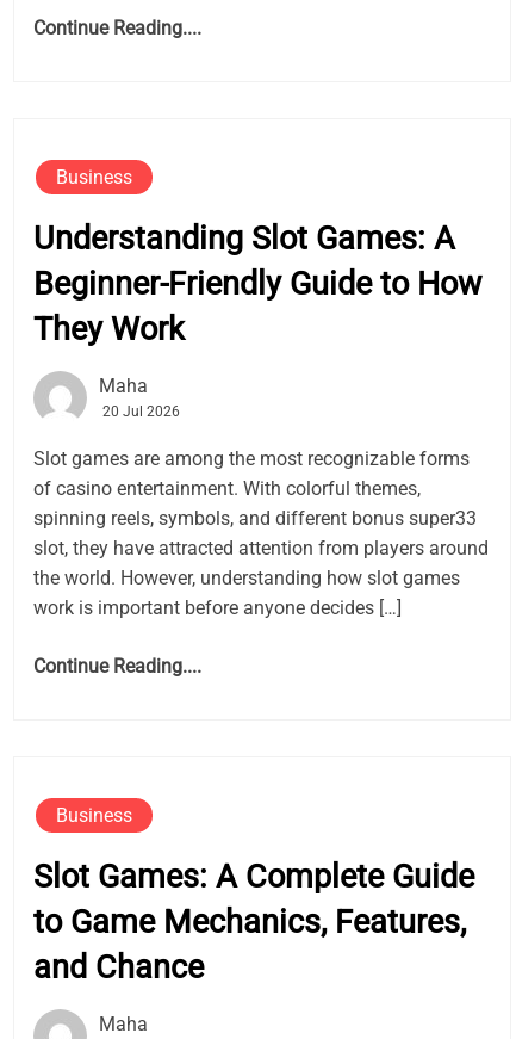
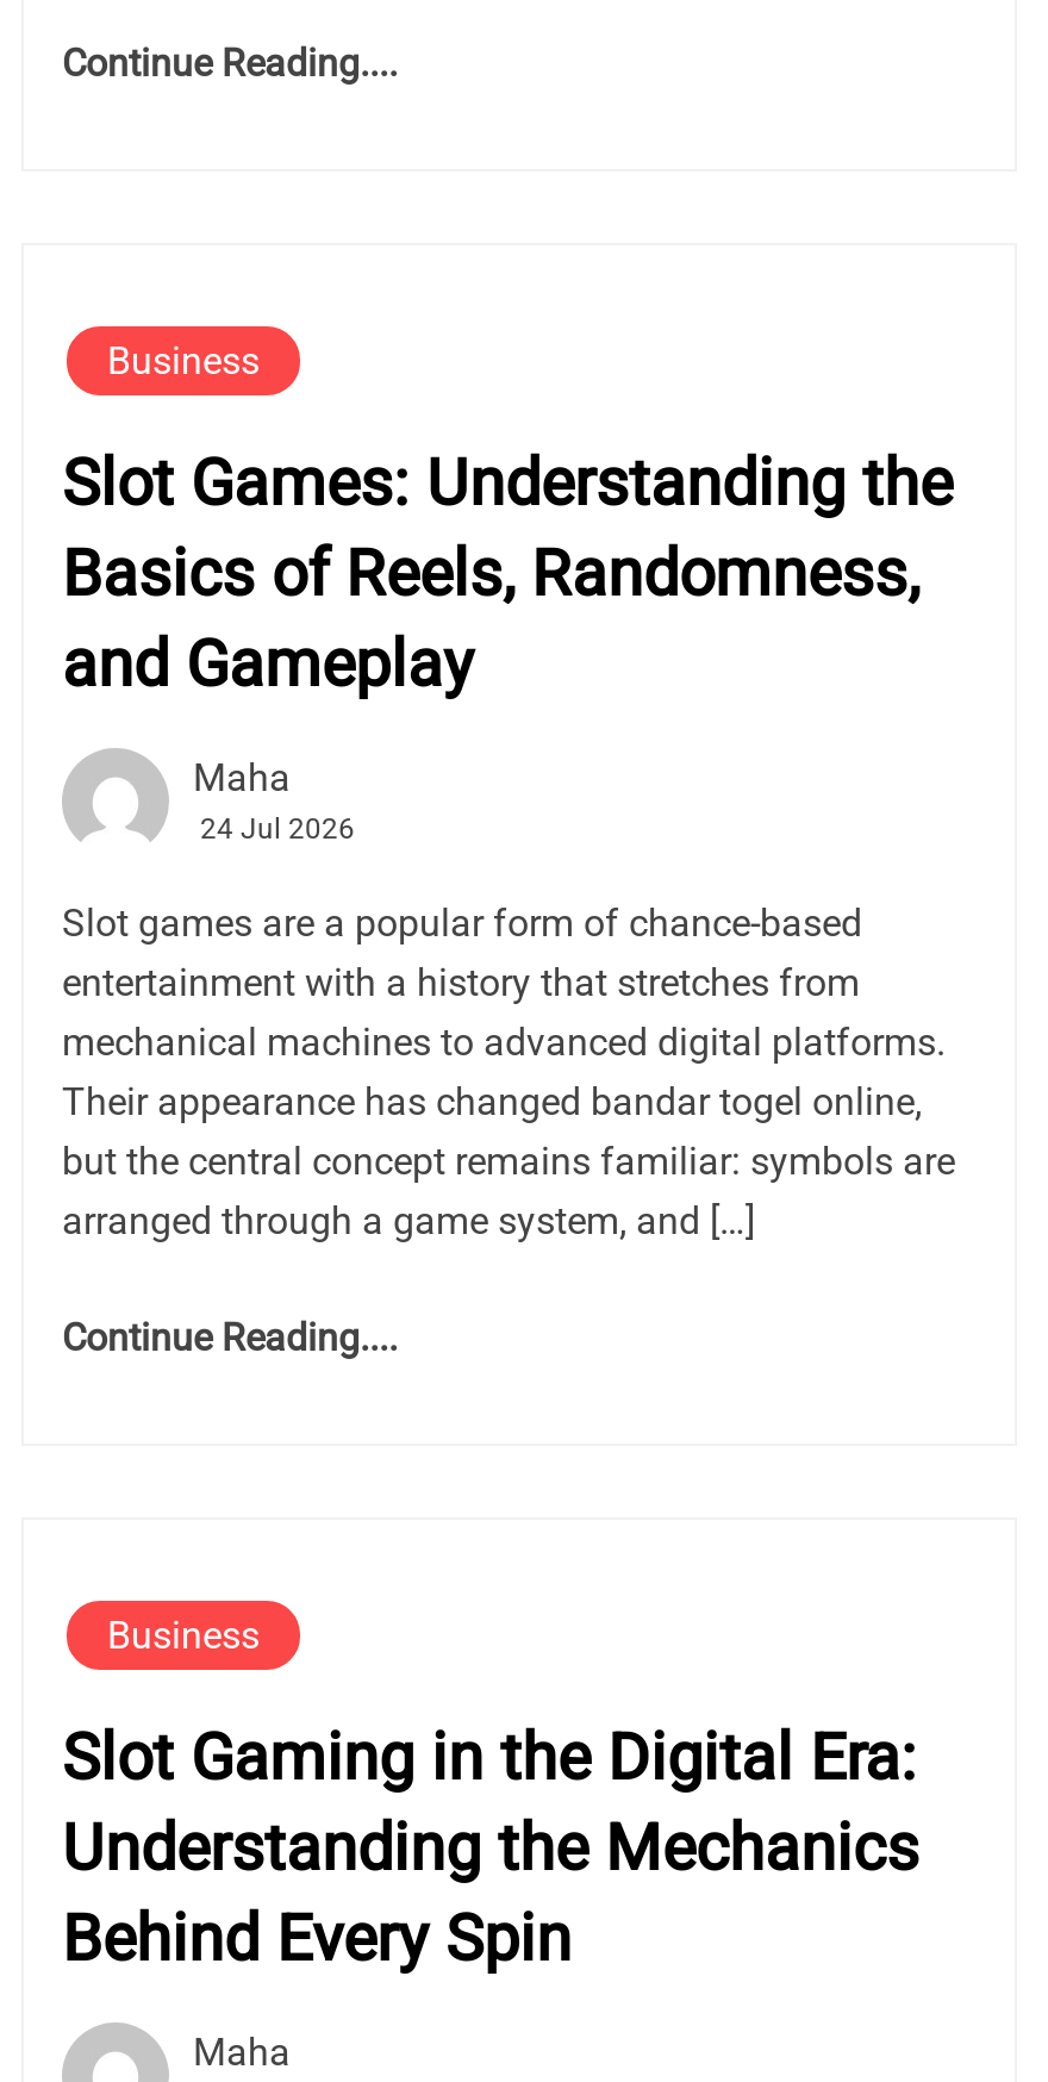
- Understanding Slot Games: A
- Beginner-Friendly Guide to How
- They Work
+ Slot Games: Understanding the
+ Basics of Reels, Randomness,
+ and Gameplay

- 20 Jul 2026
+ 24 Jul 2026

- Slot games are among the most recognizable forms
- of casino entertainment. With colorful themes,
- spinning reels, symbols, and different bonus super33
- slot, they have attracted attention from players around
- the world. However, understanding how slot games
- work is important before anyone decides […]
+ Slot games are a popular form of chance-based
+ entertainment with a history that stretches from
+ mechanical machines to advanced digital platforms.
+ Their appearance has changed bandar togel online,
+ but the central concept remains familiar: symbols are
+ arranged through a game system, and […]

- Slot Games: A Complete Guide
- to Game Mechanics, Features,
- and Chance
+ Slot Gaming in the Digital Era:
+ Understanding the Mechanics
+ Behind Every Spin
